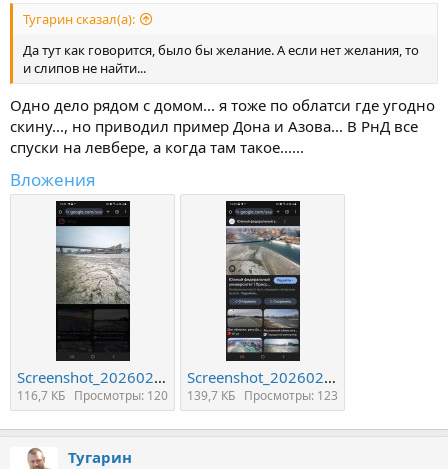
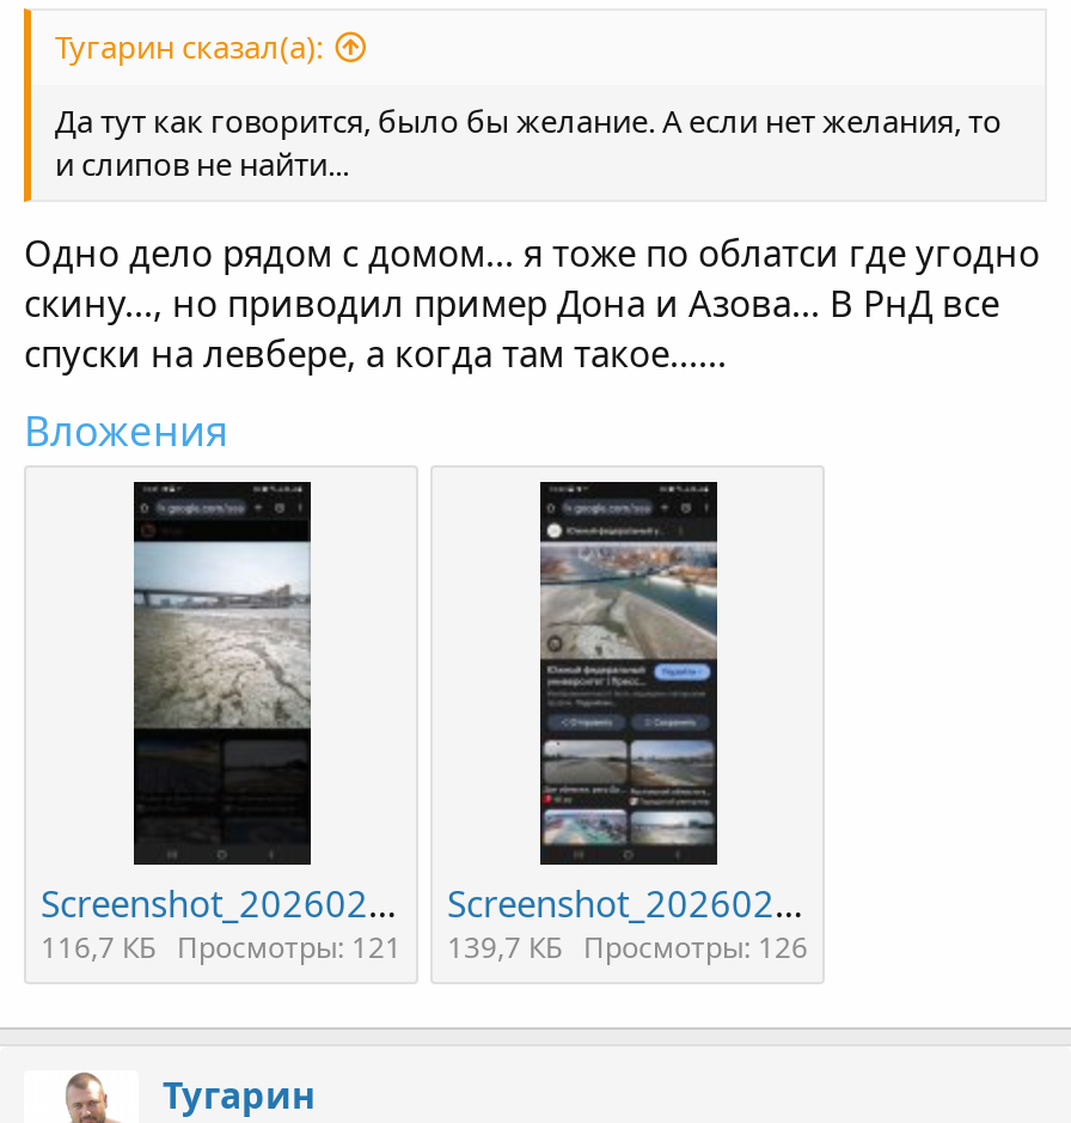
- 116,7 КБ Просмотры: 120
+ 116,7 КБ Просмотры: 121

- 139,7 КБ Просмотры: 123
+ 139,7 КБ Просмотры: 126
